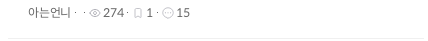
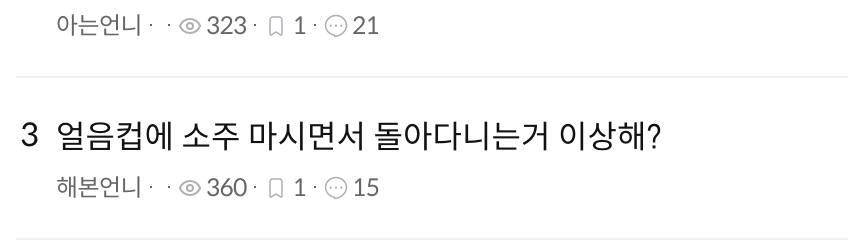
- 274
+ 323
+ 1
+ 21
+ 3 얼음컵에 소주 마시면서 돌아다니는거 이상해?
+ 해본언니
+ 360
